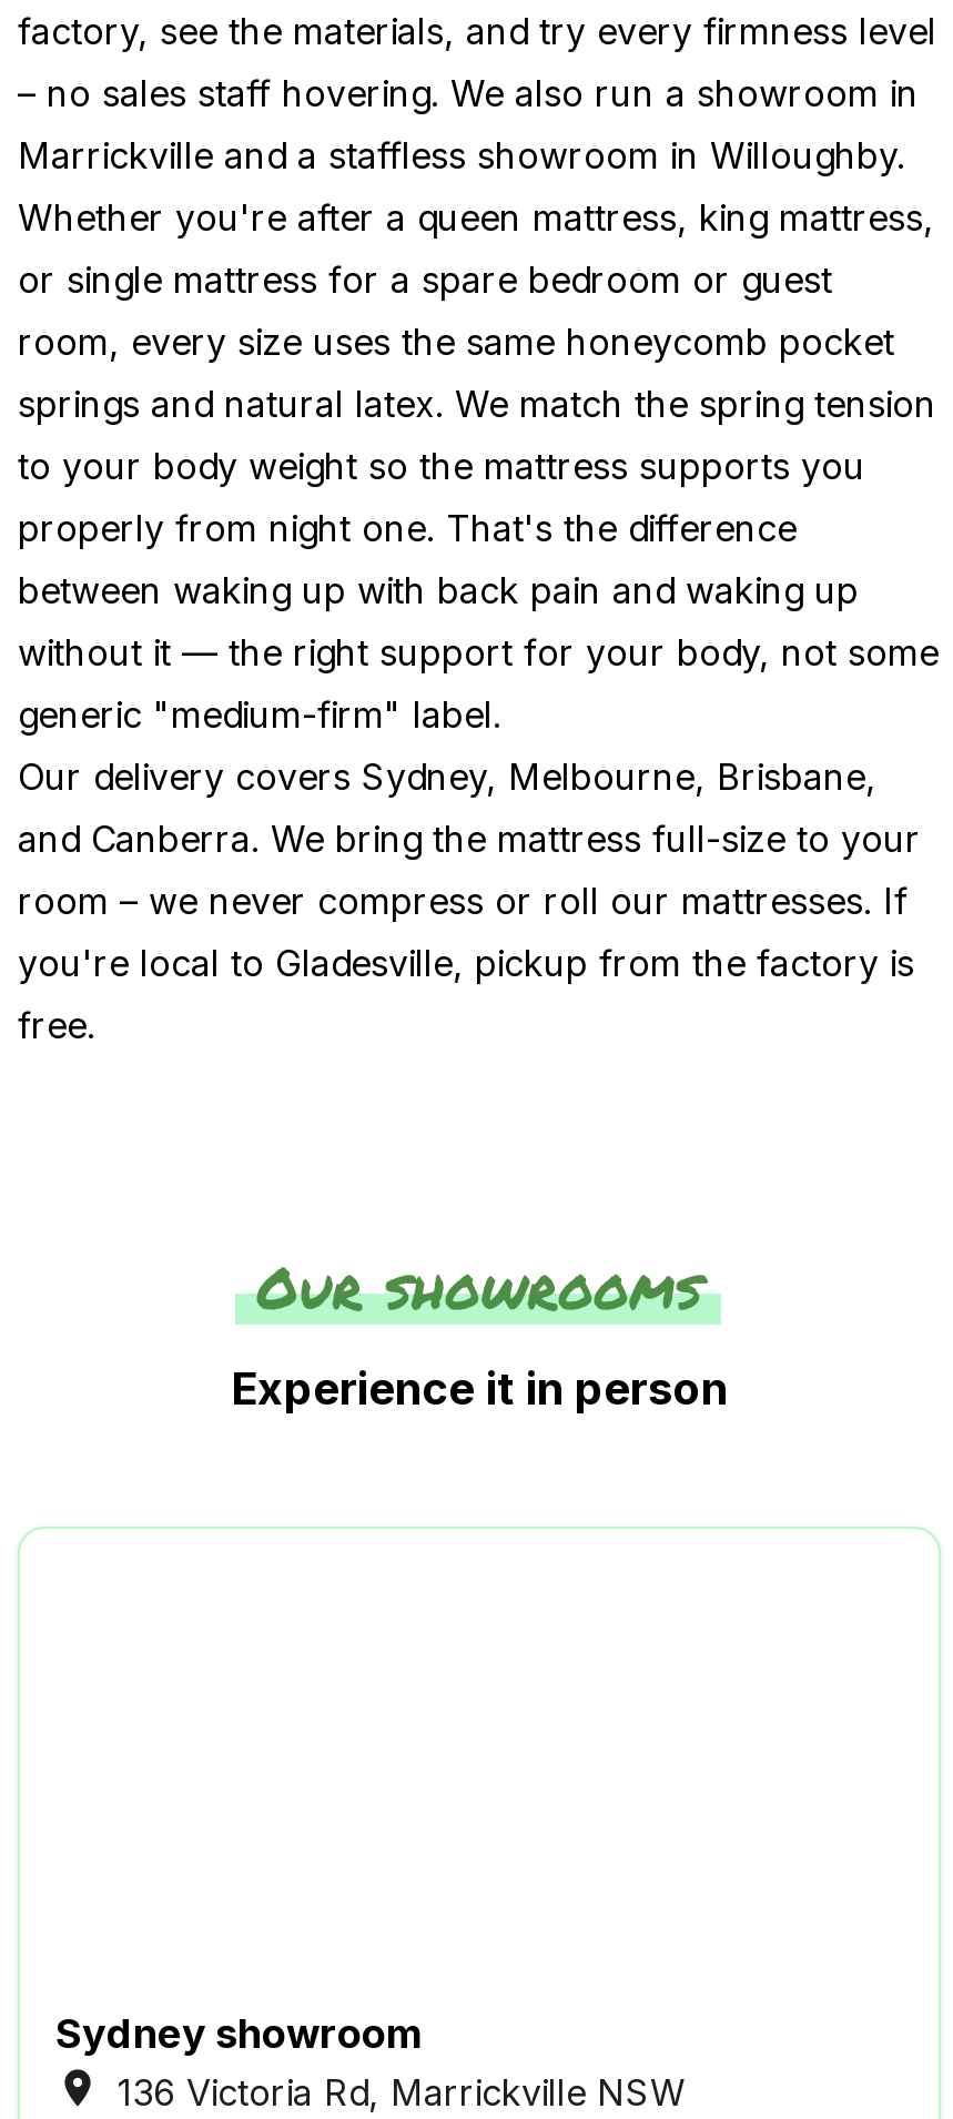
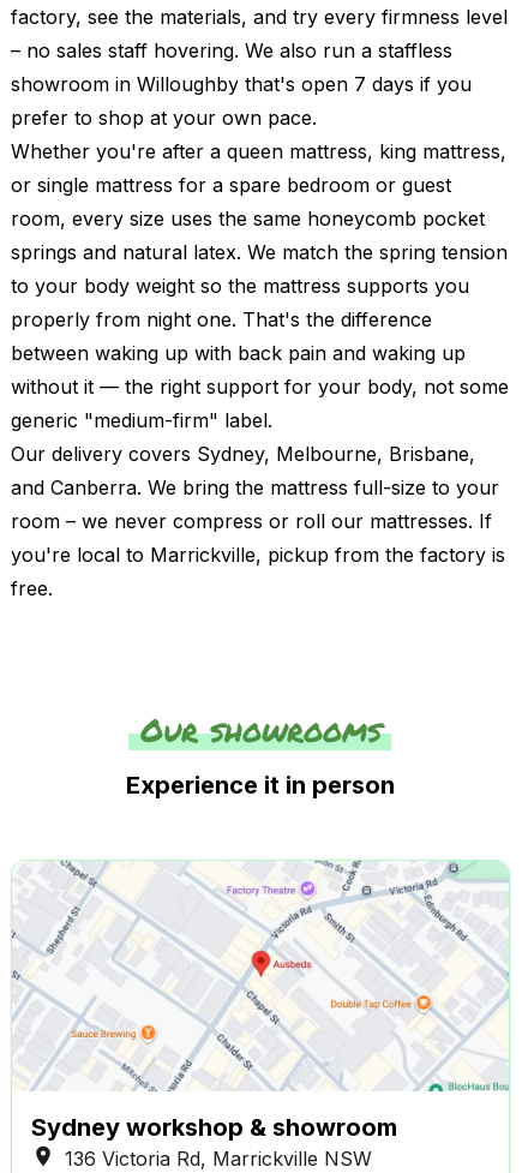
- – no sales staff hovering. We also run a showroom in
- Marrickville and a staffless showroom in Willoughby.
+ – no sales staff hovering. We also run a staffless
+ showroom in Willoughby that's open 7 days if you
+ prefer to shop at your own pace.

- you're local to Gladesville, pickup from the factory is
+ you're local to Marrickville, pickup from the factory is

+ [image]

- Sydney showroom
+ Sydney workshop & showroom
